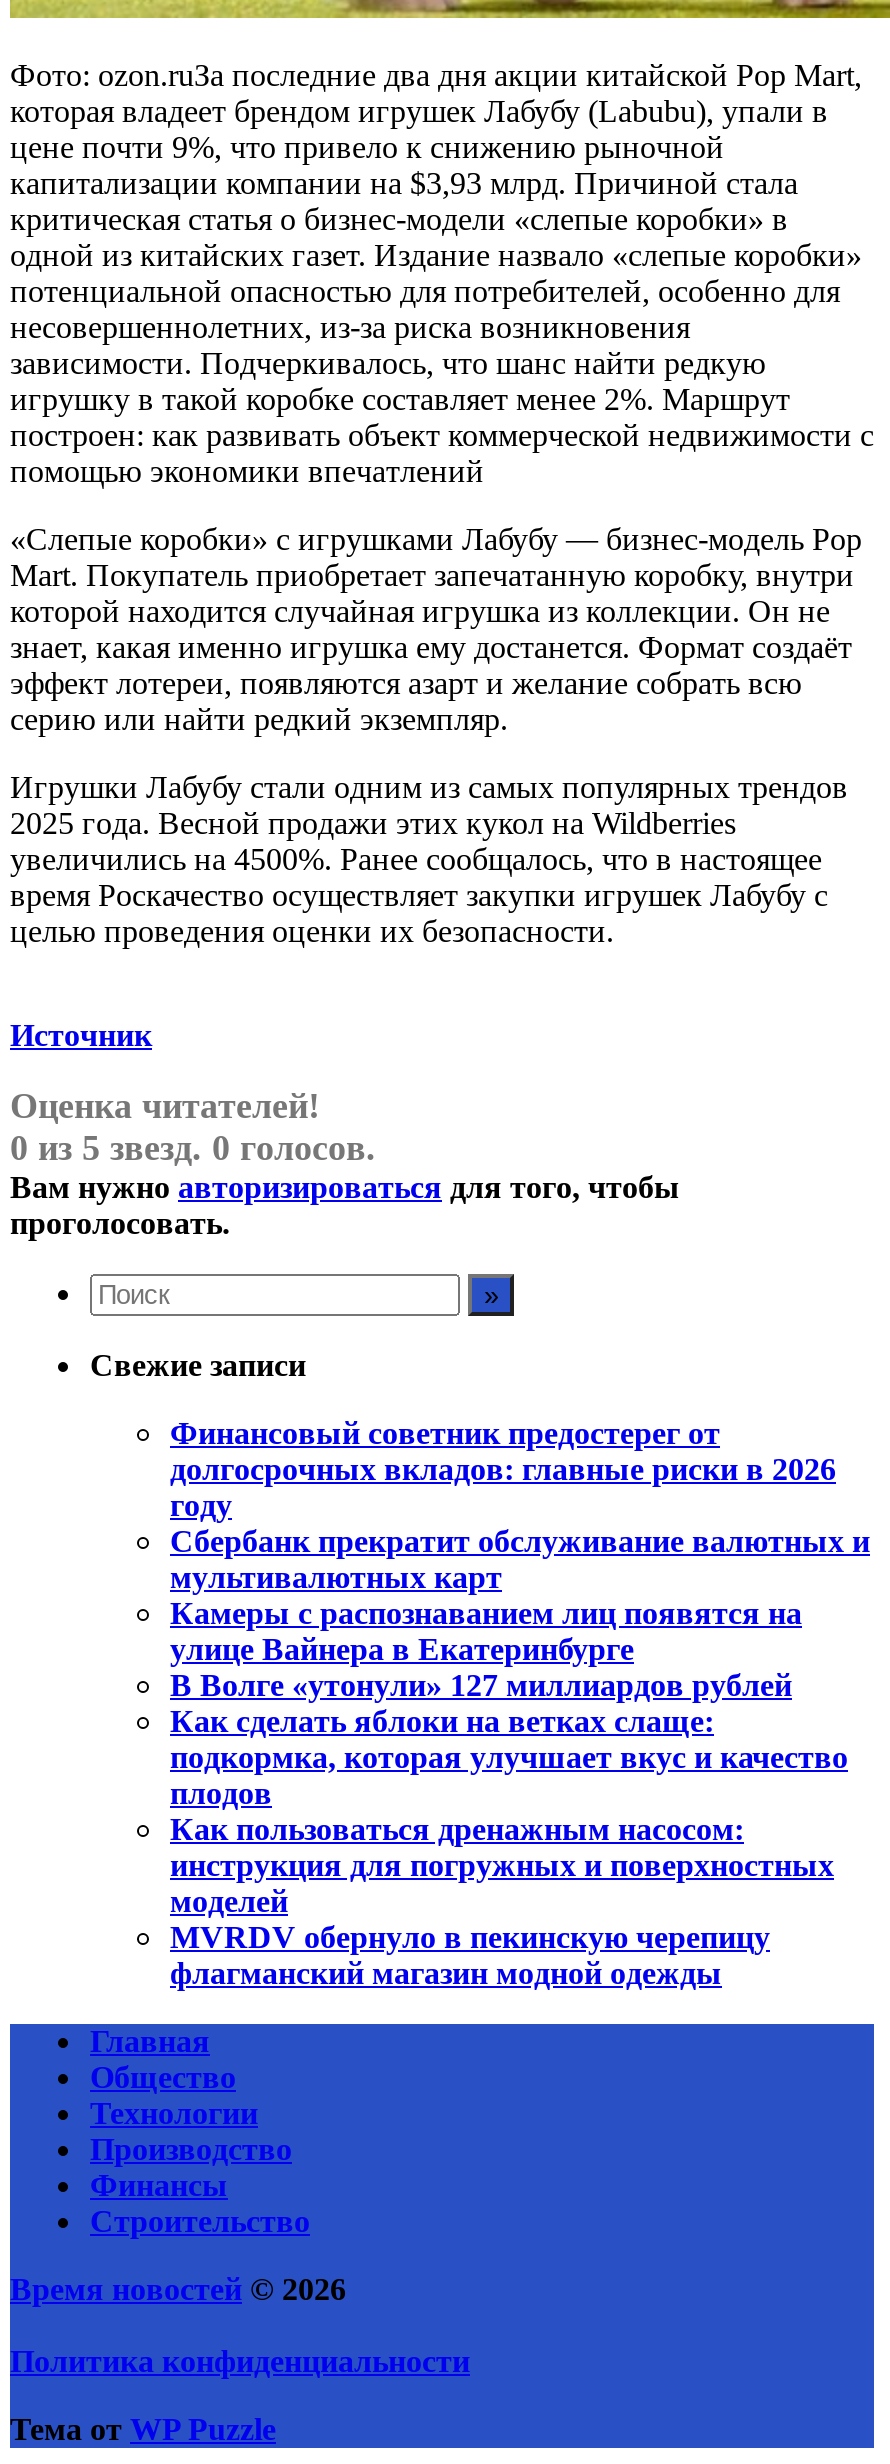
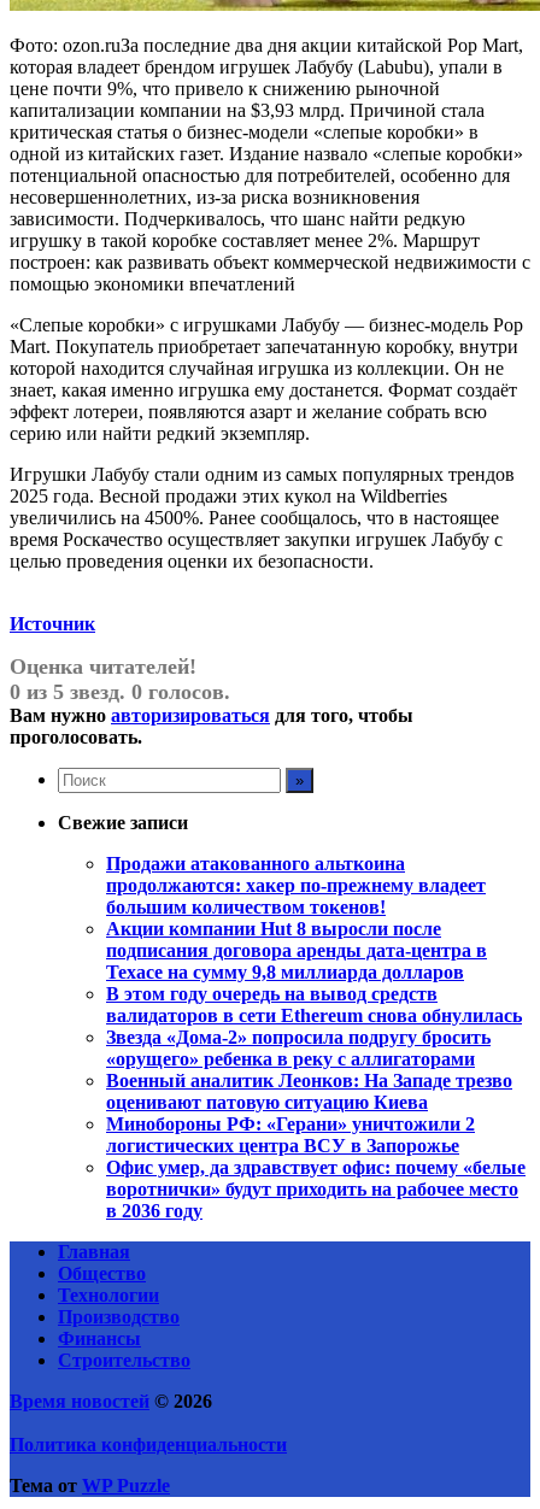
- Финансовый советник предостерег от
- долгосрочных вкладов: главные риски в 2026
- году
- Сбербанк прекратит обслуживание валютных и
- мультивалютных карт
- Камеры с распознаванием лиц появятся на
- улице Вайнера в Екатеринбурге
- В Волге «утонули» 127 миллиардов рублей
- Как сделать яблоки на ветках слаще:
- подкормка, которая улучшает вкус и качество
- плодов
- Как пользоваться дренажным насосом:
- инструкция для погружных и поверхностных
- моделей
- MVRDV обернуло в пекинскую черепицу
- флагманский магазин модной одежды
+ Продажи атакованного альткоина
+ продолжаются: хакер по-прежнему владеет
+ большим количеством токенов!
+ Акции компании Hut 8 выросли после
+ подписания договора аренды дата-центра в
+ Техасе на сумму 9,8 миллиарда долларов
+ В этом году очередь на вывод средств
+ валидаторов в сети Ethereum снова обнулилась
+ Звезда «Дома-2» попросила подругу бросить
+ «орущего» ребенка в реку с аллигаторами
+ Военный аналитик Леонков: На Западе трезво
+ оценивают патовую ситуацию Киева
+ Минобороны РФ: «Герани» уничтожили 2
+ логистических центра ВСУ в Запорожье
+ Офис умер, да здравствует офис: почему «белые
+ воротнички» будут приходить на рабочее место
+ в 2036 году
